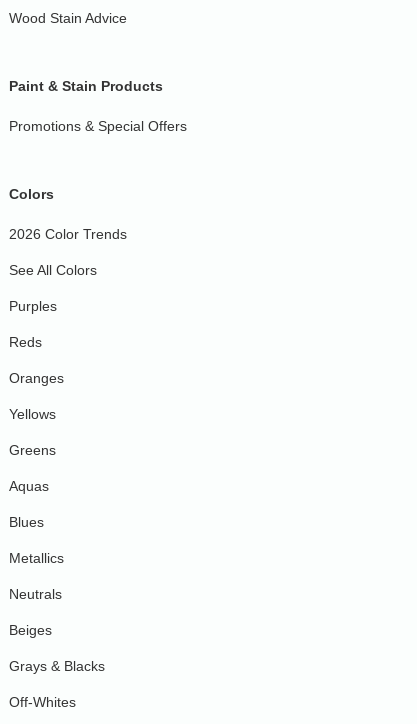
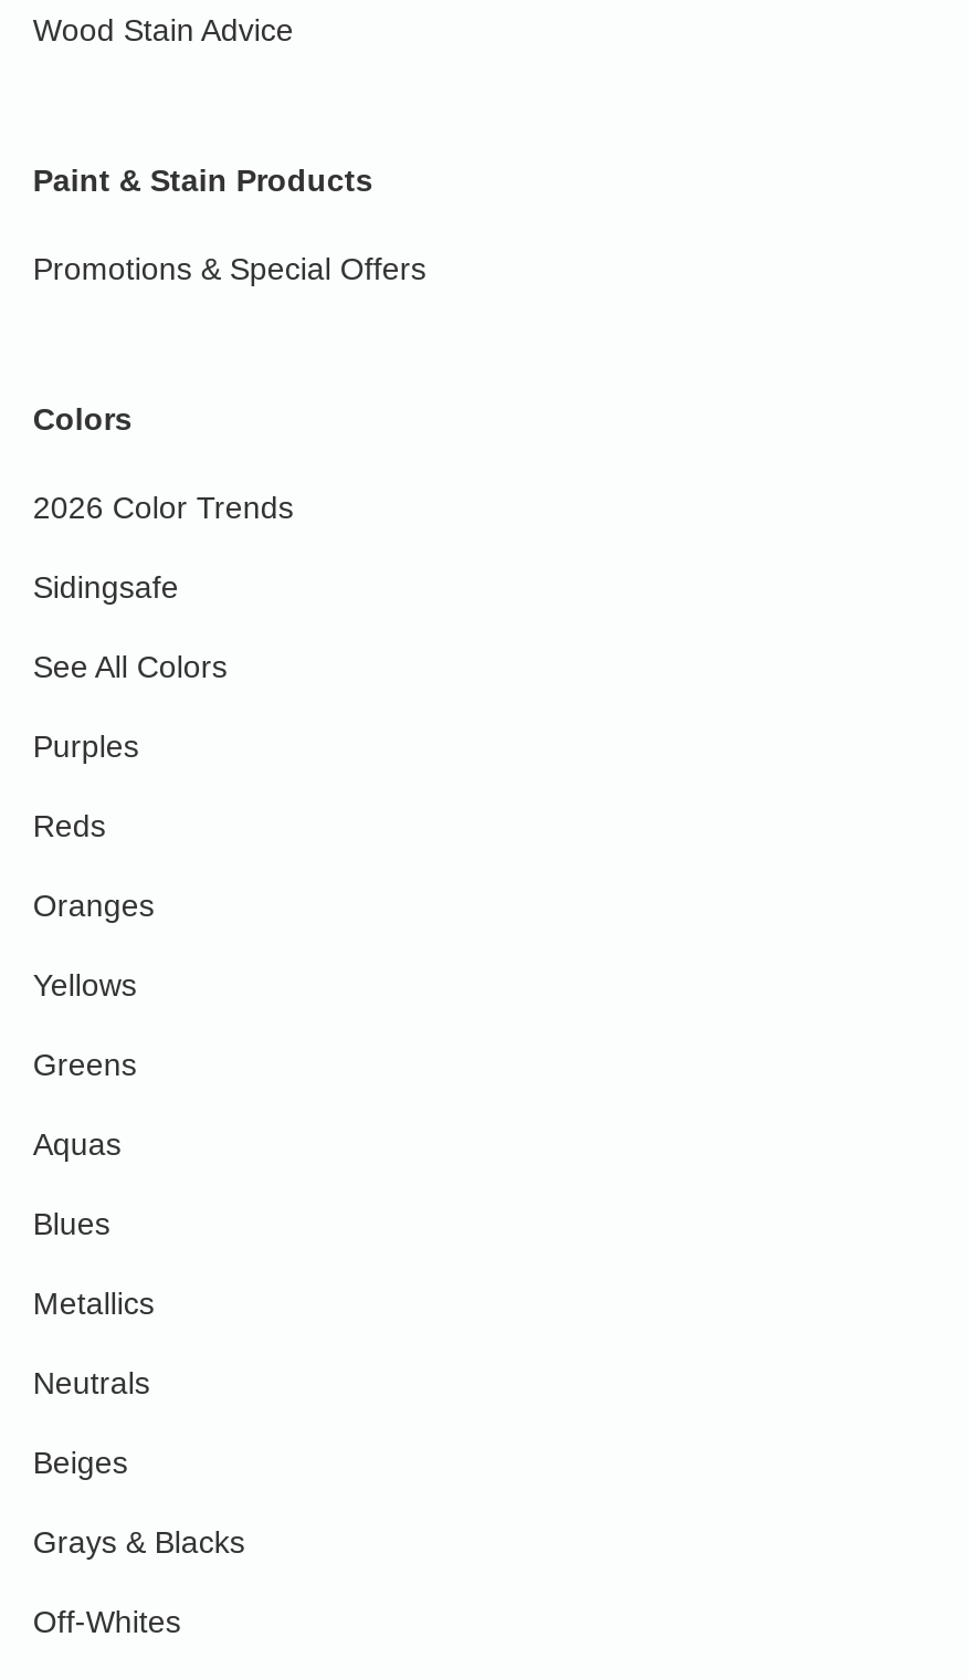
+ Sidingsafe
